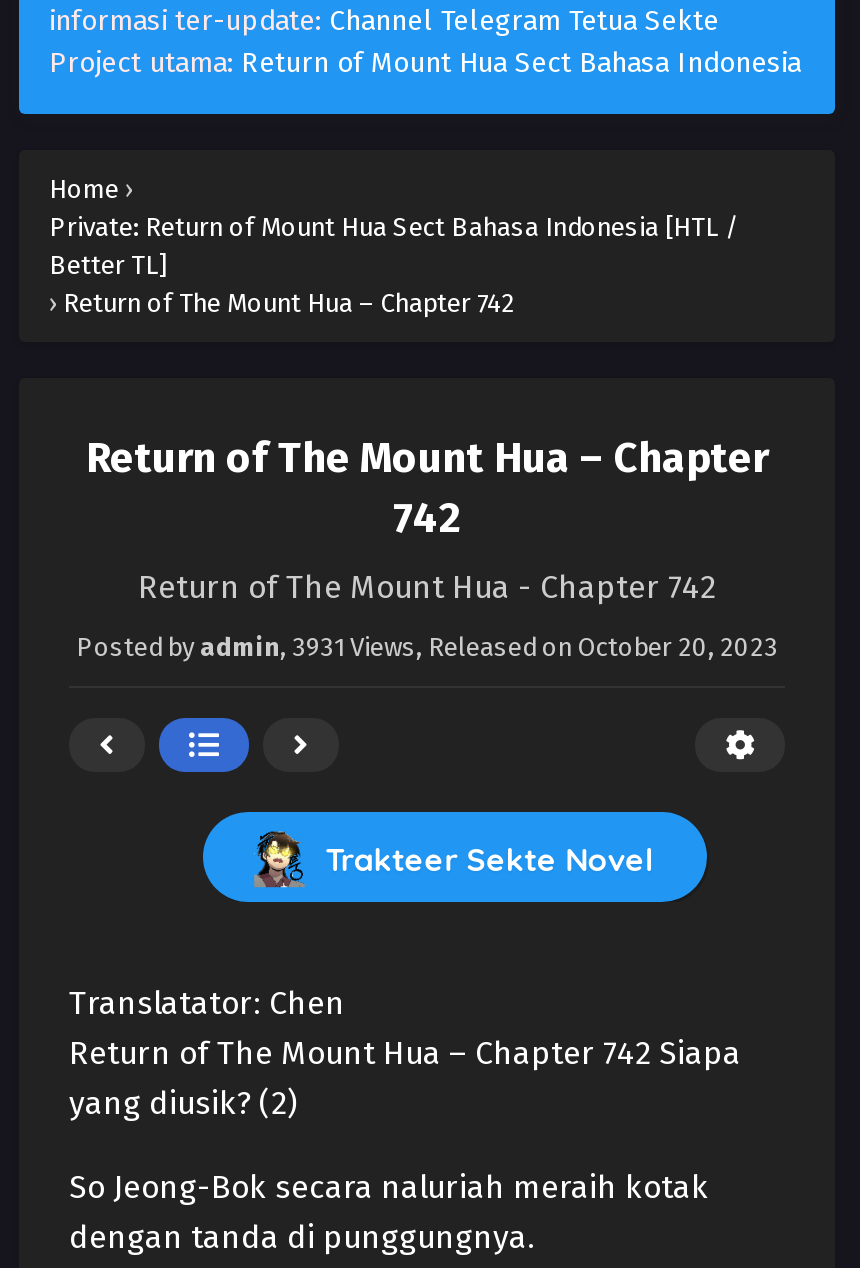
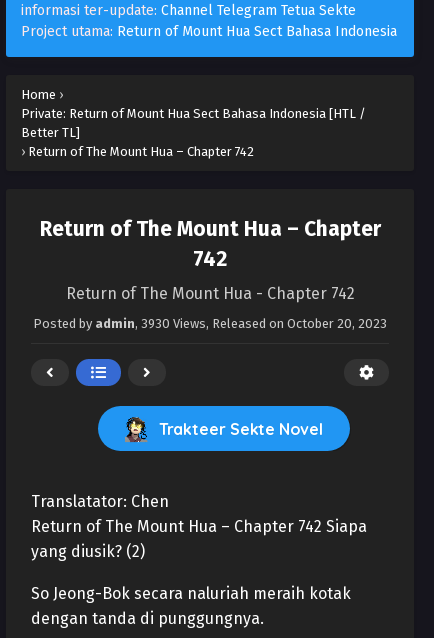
- Posted by admin, 3931 Views, Released on October 20, 2023
+ Posted by admin, 3930 Views, Released on October 20, 2023
